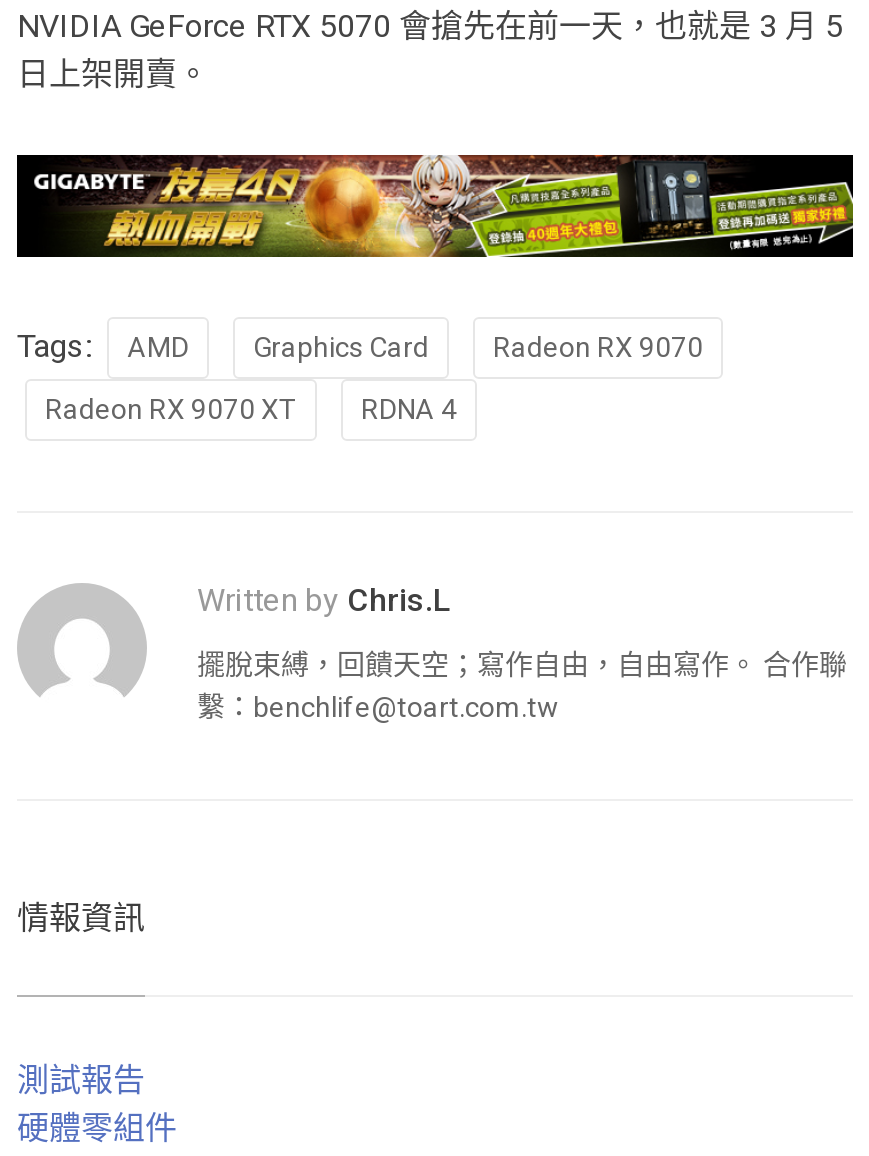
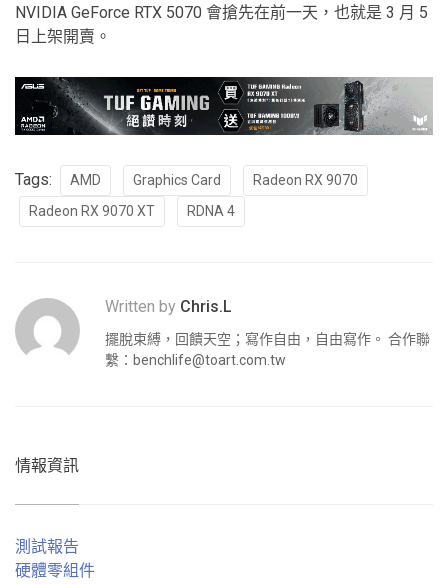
- [image]
+ [image]
